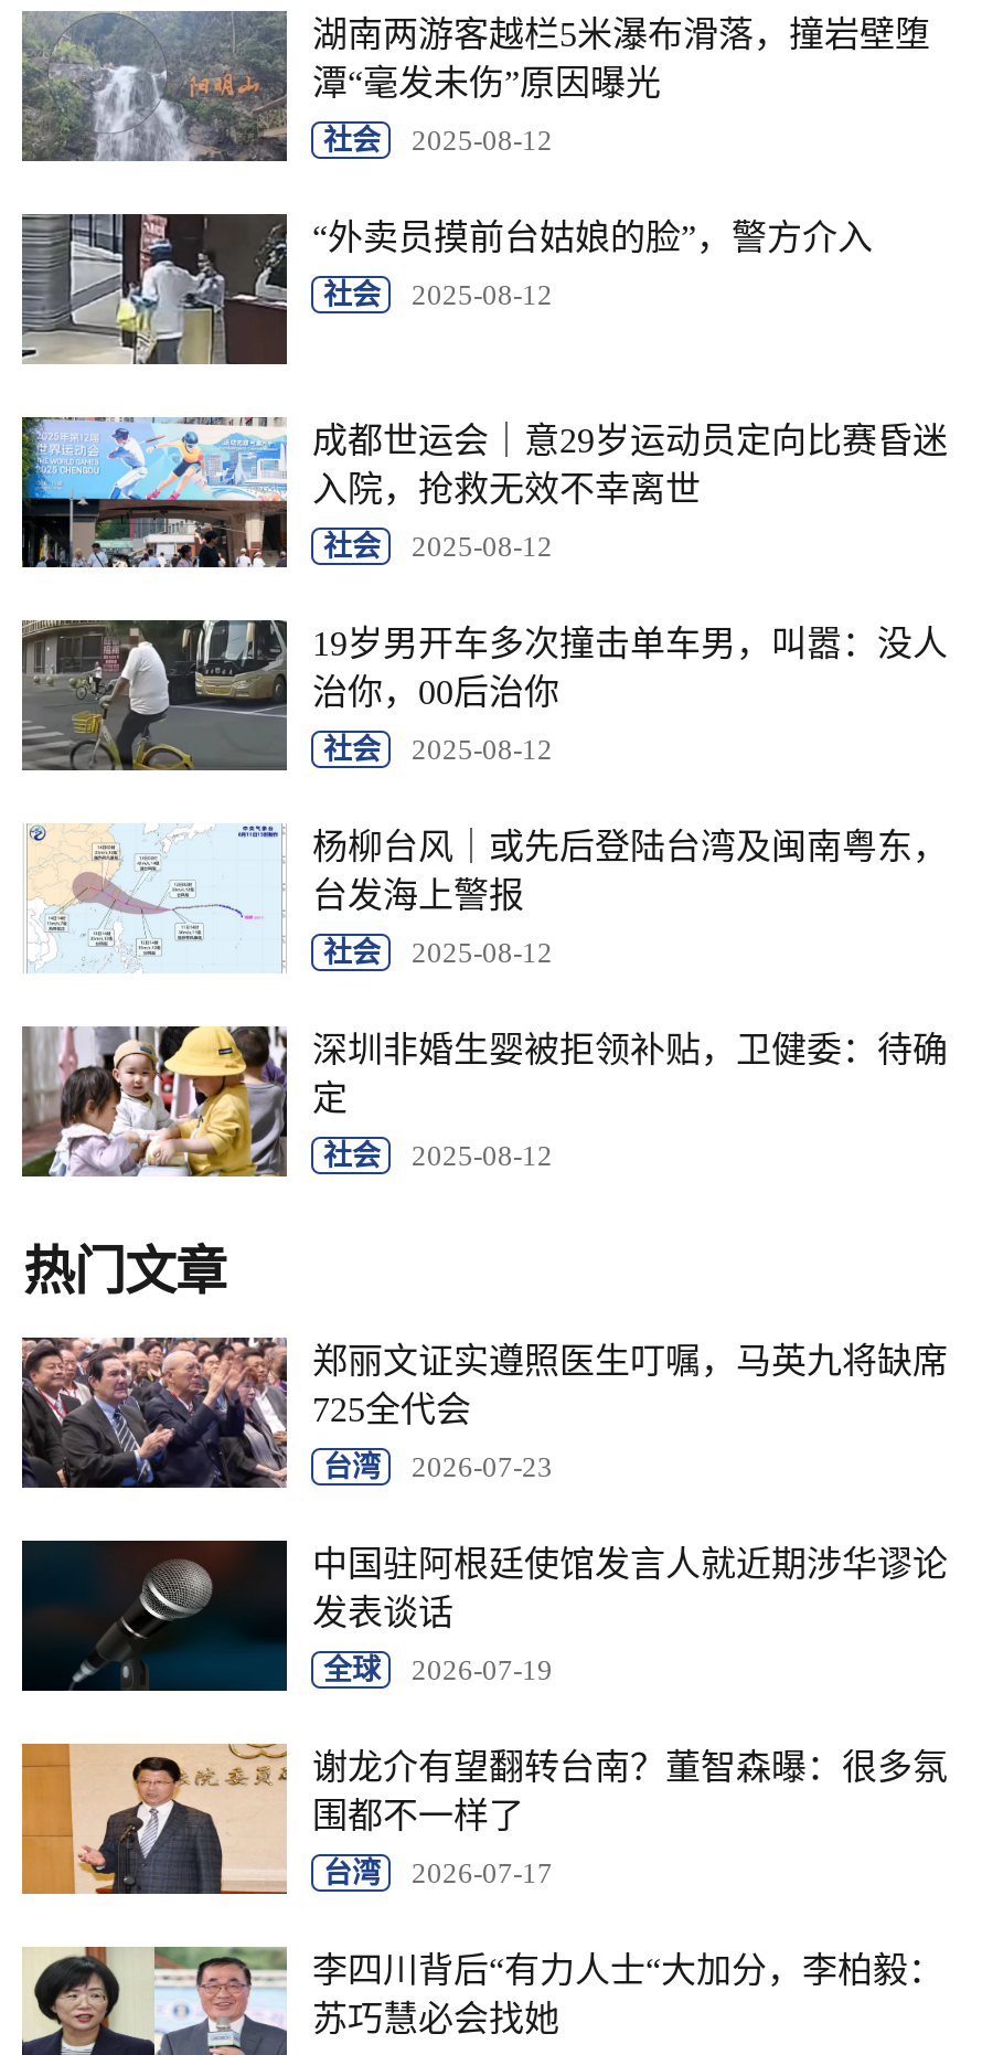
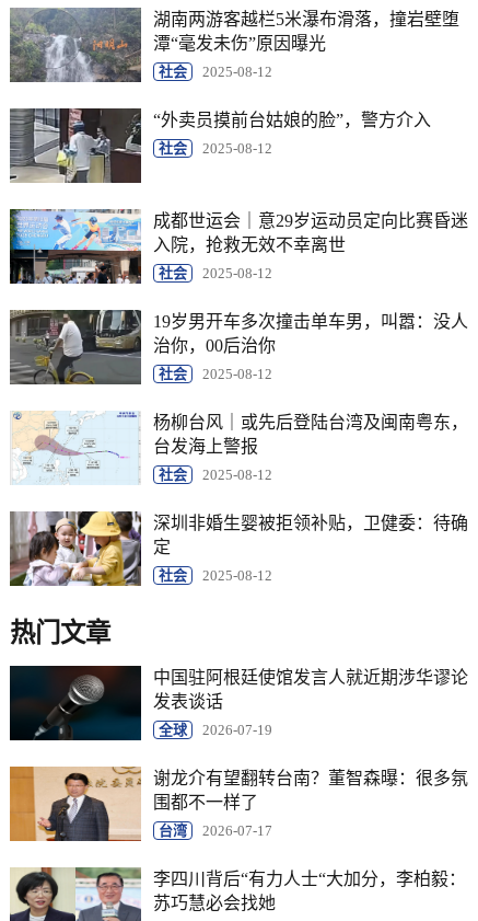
- [image]
- 郑丽文证实遵照医生叮嘱，马英九将缺席
- 725全代会
- 台湾
- 2026-07-23
